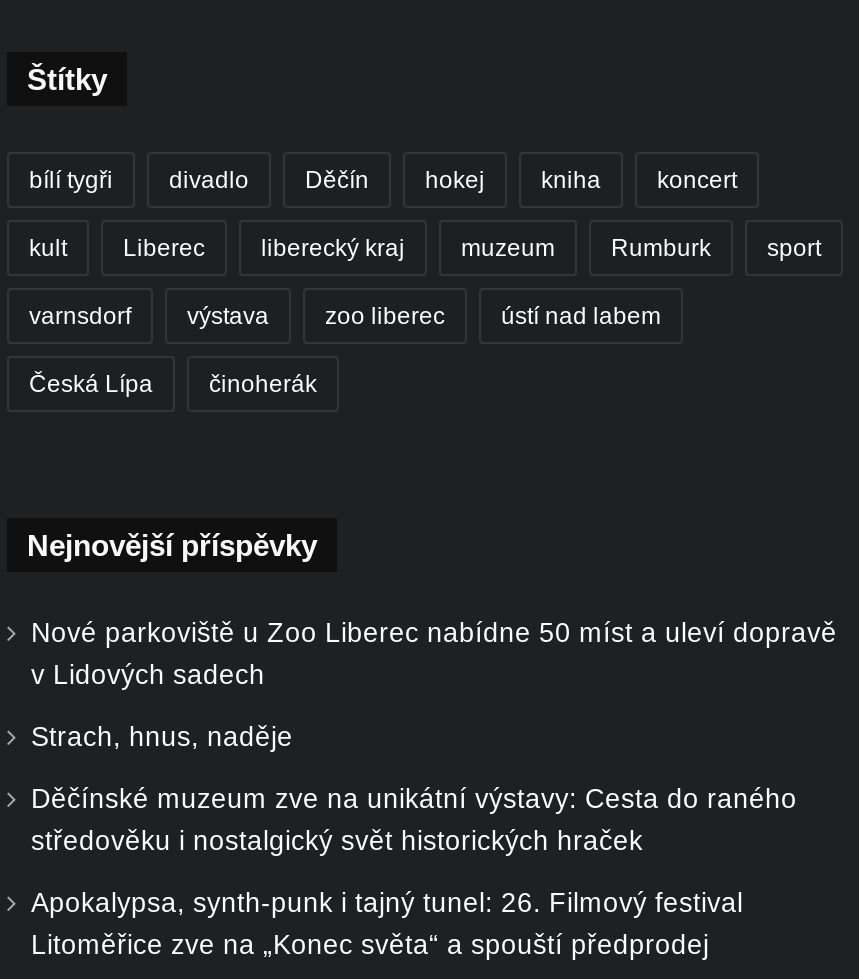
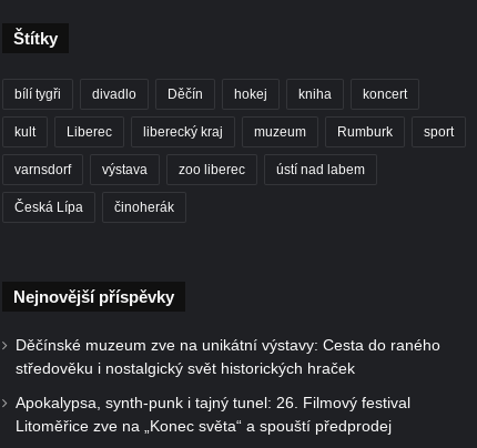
- Nové parkoviště u Zoo Liberec nabídne 50 míst a uleví dopravě
- v Lidových sadech
- Strach, hnus, naděje
